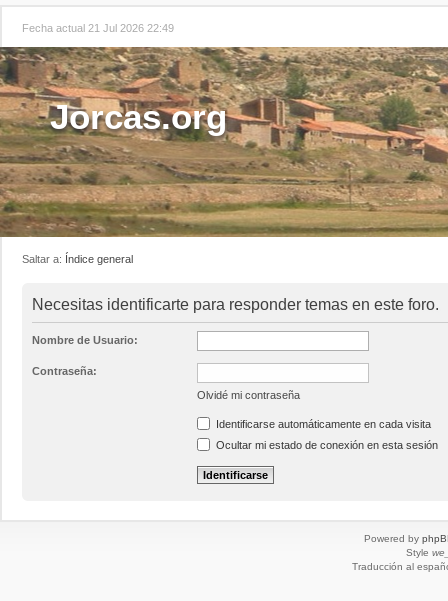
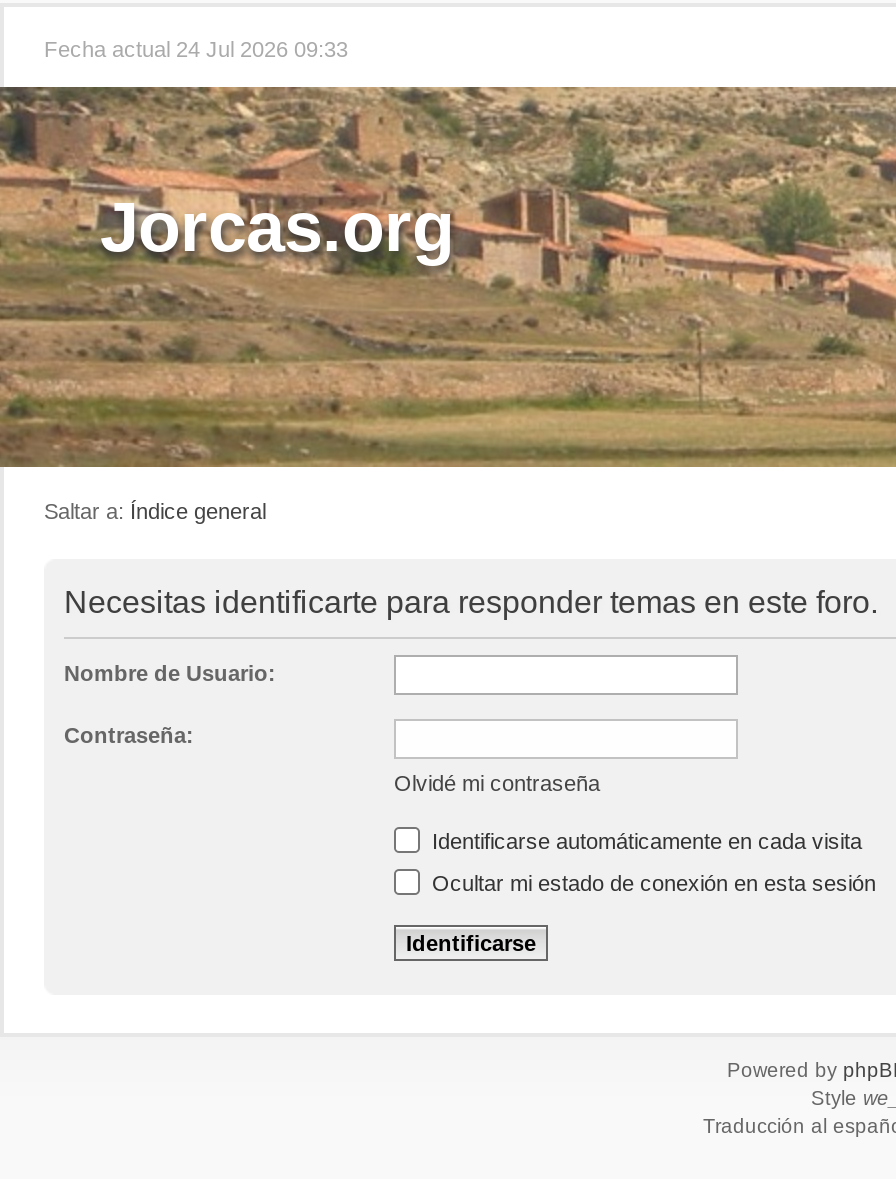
- Fecha actual 21 Jul 2026 22:49
+ Fecha actual 24 Jul 2026 09:33
